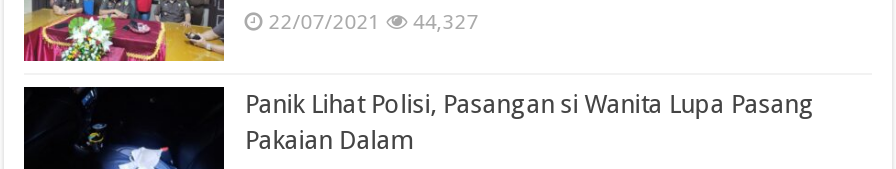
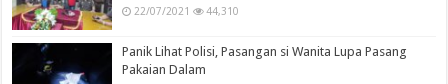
- 22/07/2021 44,327
+ 22/07/2021 44,310
